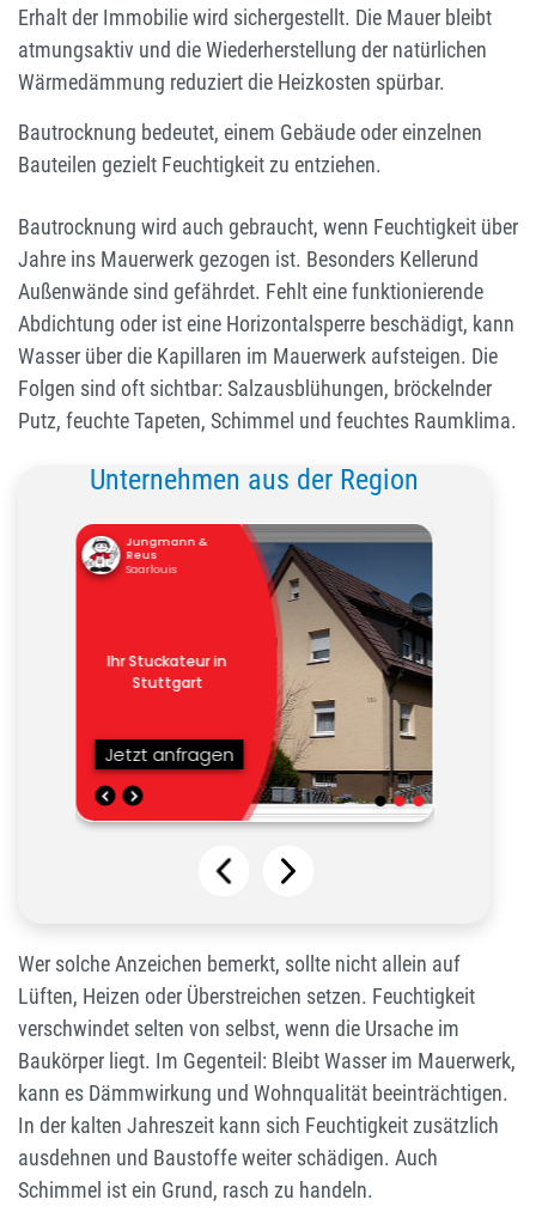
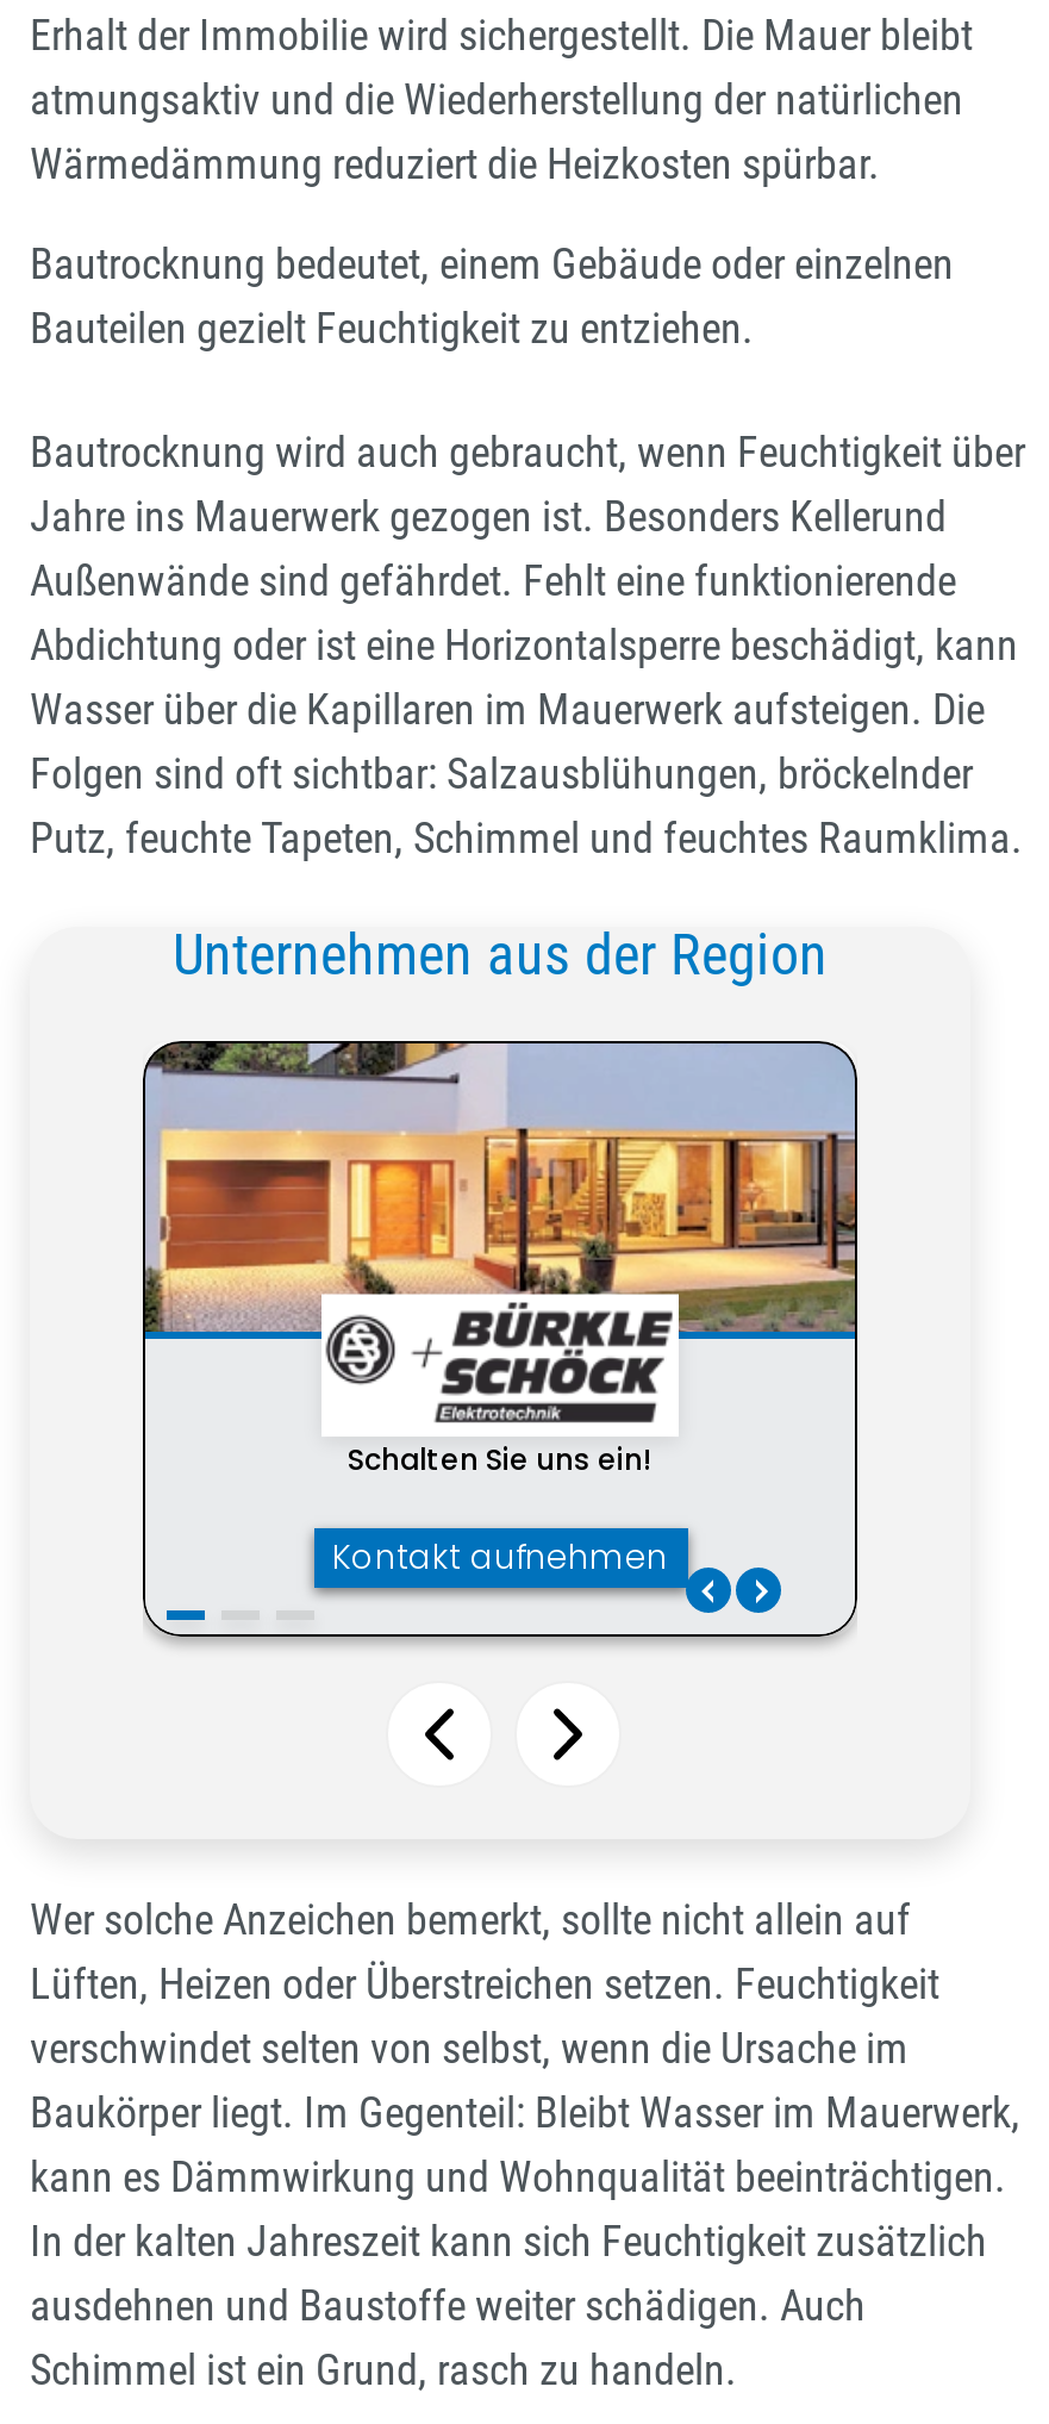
- [image]
+ [image]
